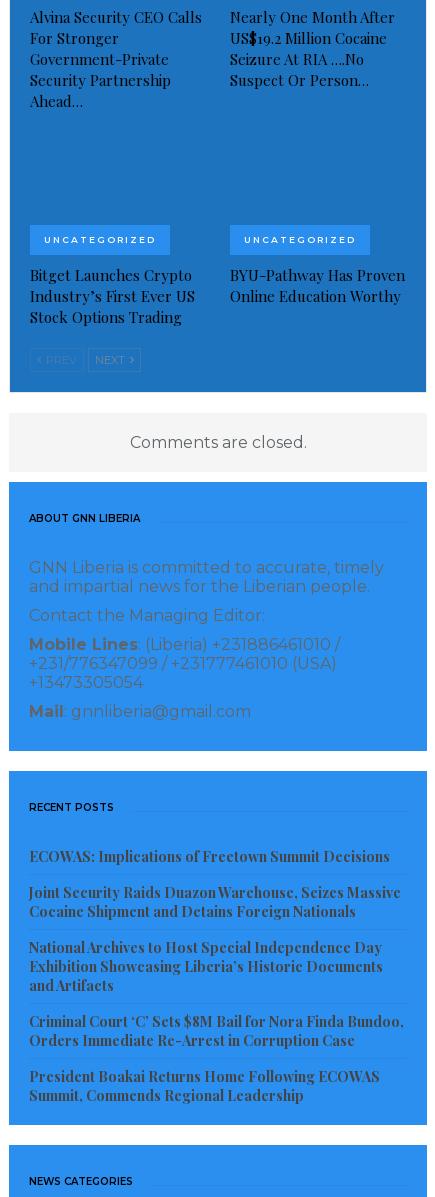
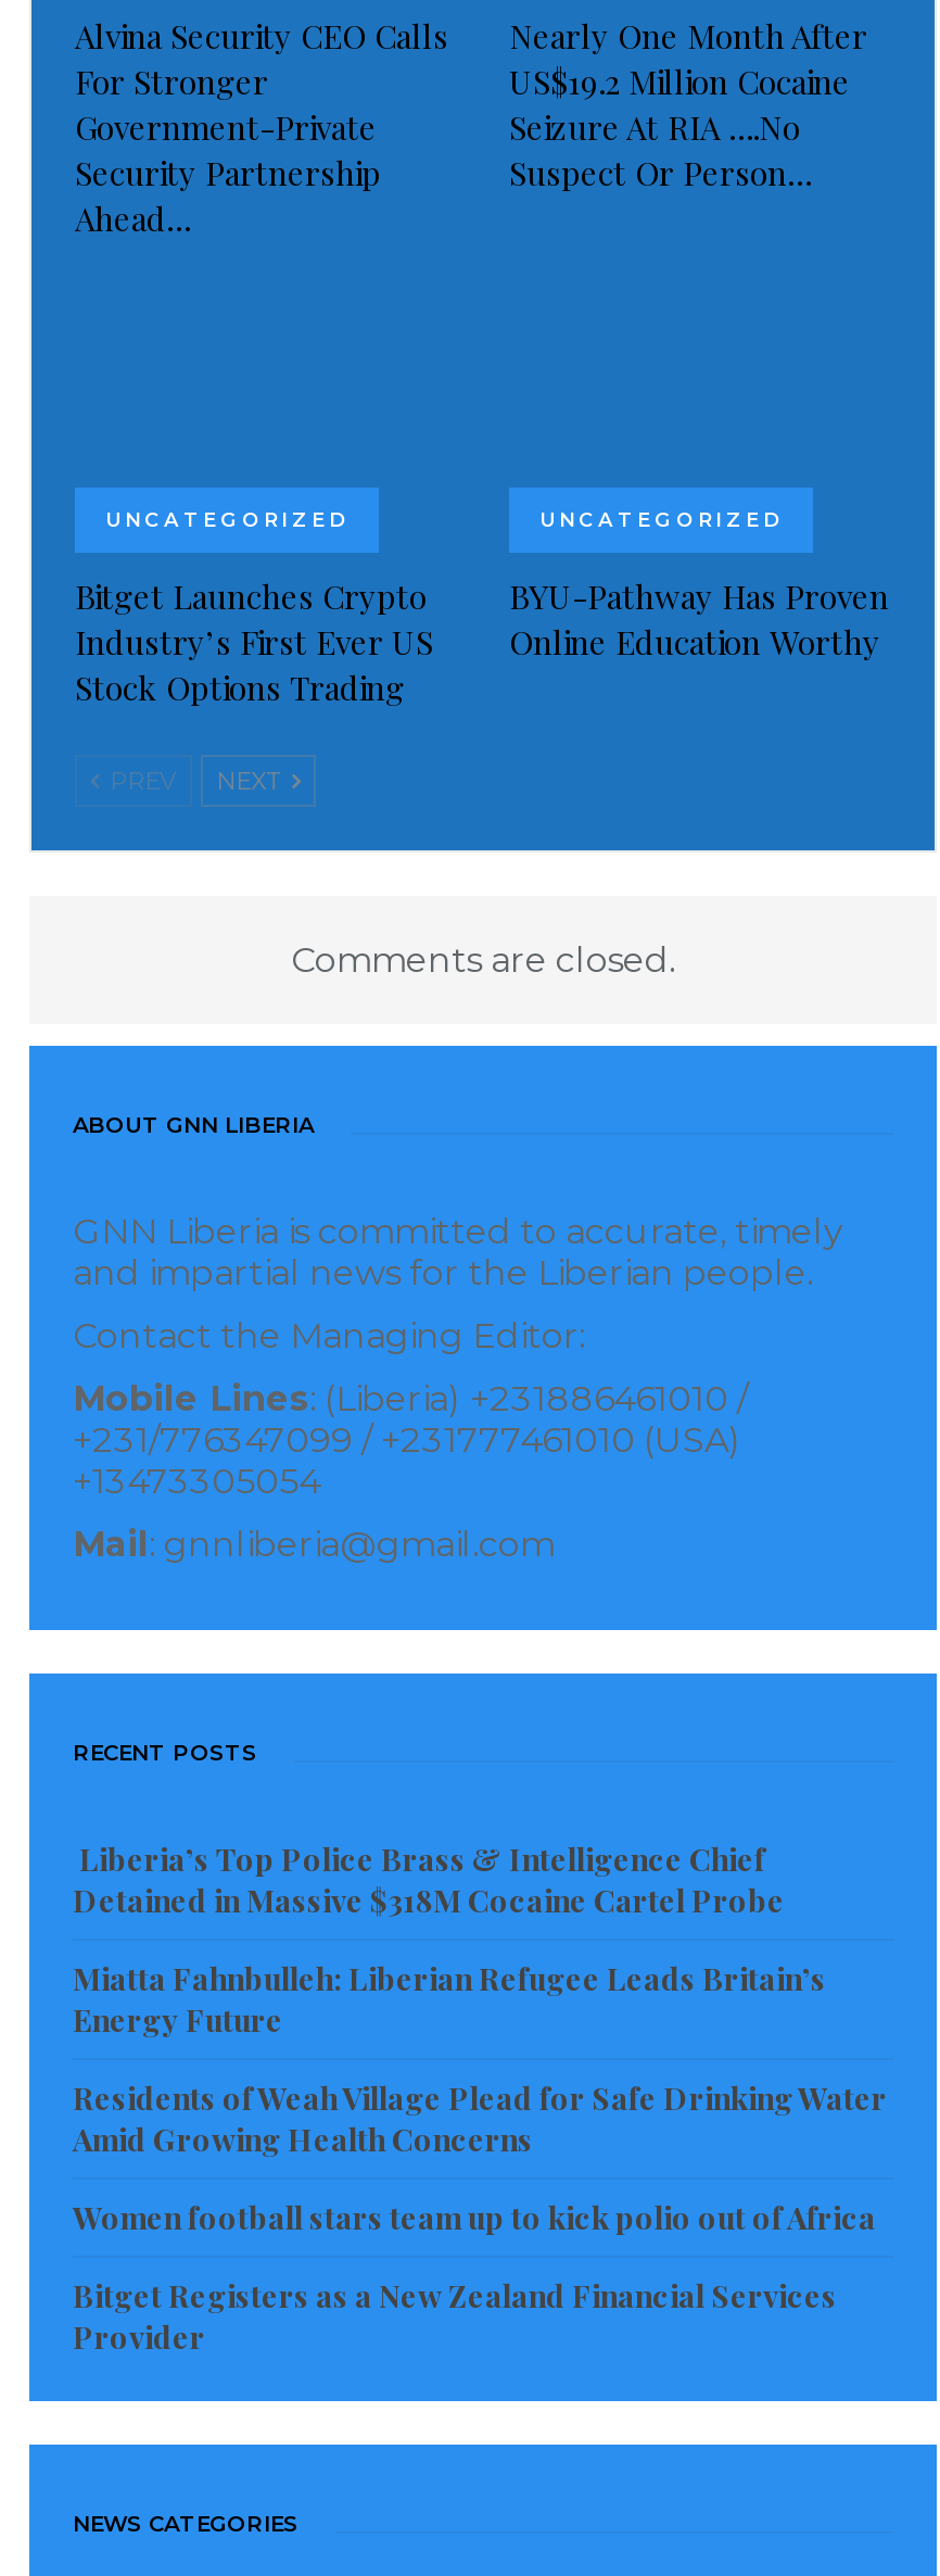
- ECOWAS: Implications of Freetown Summit Decisions
+ Liberia’s Top Police Brass & Intelligence Chief
+ Detained in Massive $318M Cocaine Cartel Probe

- Joint Security Raids Duazon Warehouse, Seizes Massive
- Cocaine Shipment and Detains Foreign Nationals
+ Miatta Fahnbulleh: Liberian Refugee Leads Britain’s
+ Energy Future

- National Archives to Host Special Independence Day
- Exhibition Showcasing Liberia’s Historic Documents
- and Artifacts
+ Residents of Weah Village Plead for Safe Drinking Water
+ Amid Growing Health Concerns

- Criminal Court ‘C’ Sets $8M Bail for Nora Finda Bundoo,
- Orders Immediate Re-Arrest in Corruption Case
+ Women football stars team up to kick polio out of Africa

- President Boakai Returns Home Following ECOWAS
- Summit, Commends Regional Leadership
+ Bitget Registers as a New Zealand Financial Services
+ Provider
